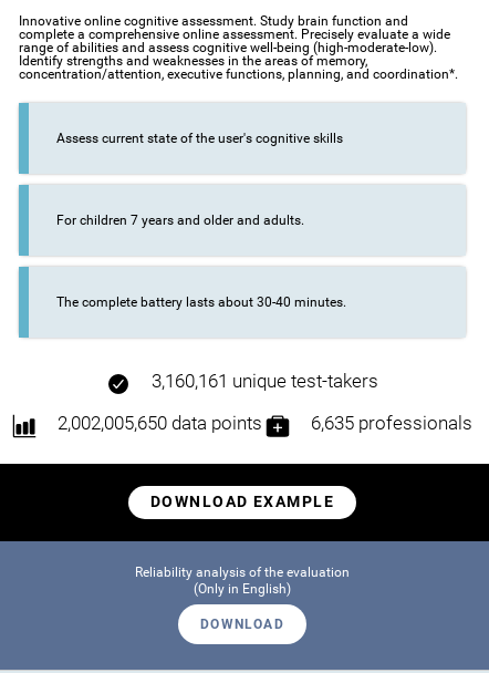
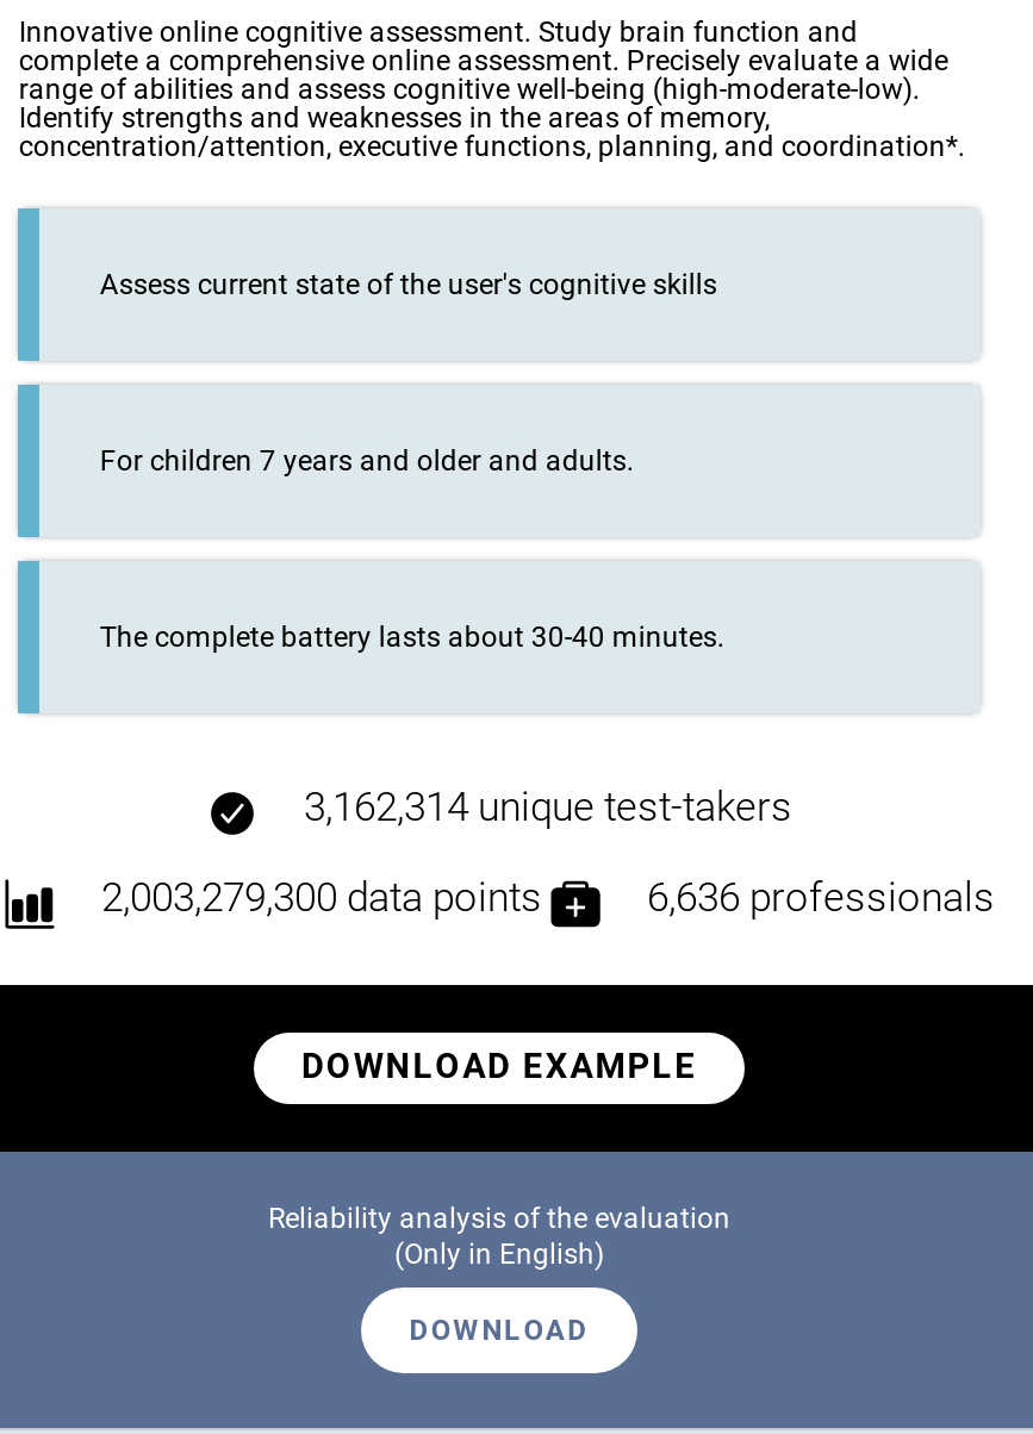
- 3,160,161 unique test-takers
+ 3,162,314 unique test-takers

- 2,002,005,650 data points
+ 2,003,279,300 data points

- 6,635 professionals
+ 6,636 professionals
